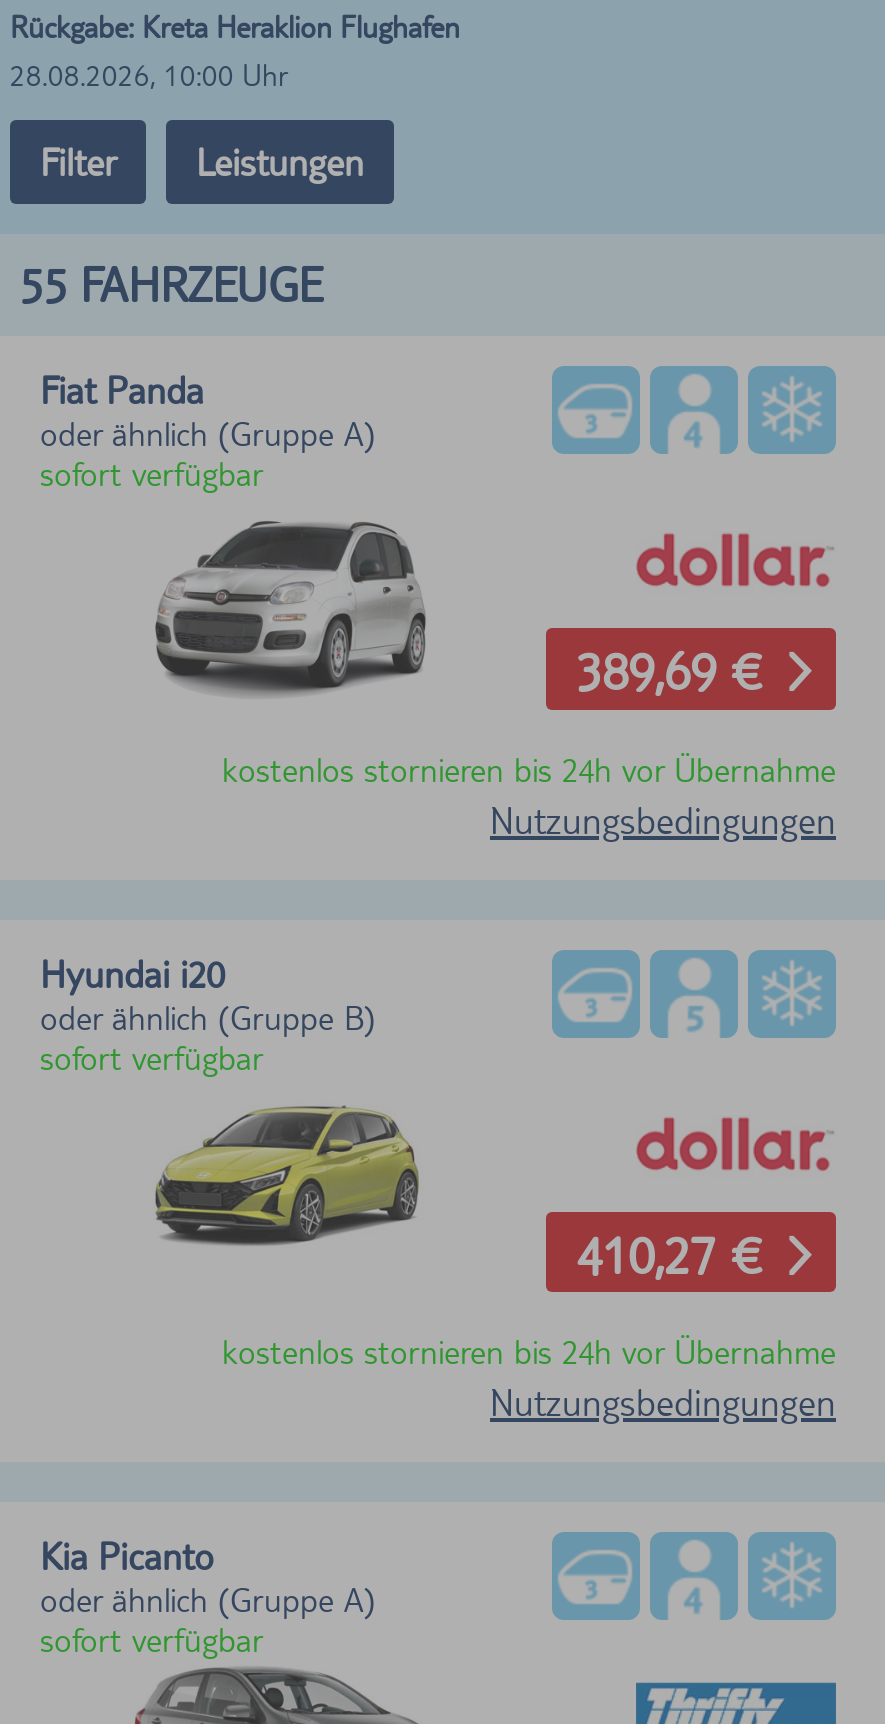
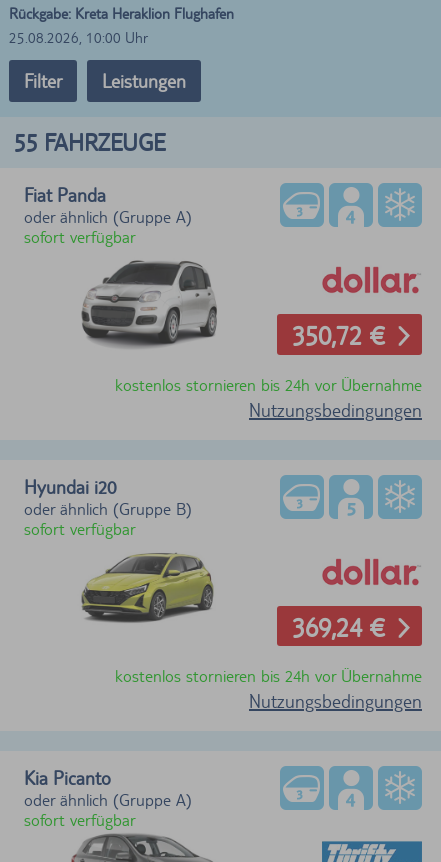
- 28.08.2026, 10:00 Uhr
+ 25.08.2026, 10:00 Uhr

- 389,69 €
+ 350,72 €

- 410,27 €
+ 369,24 €
